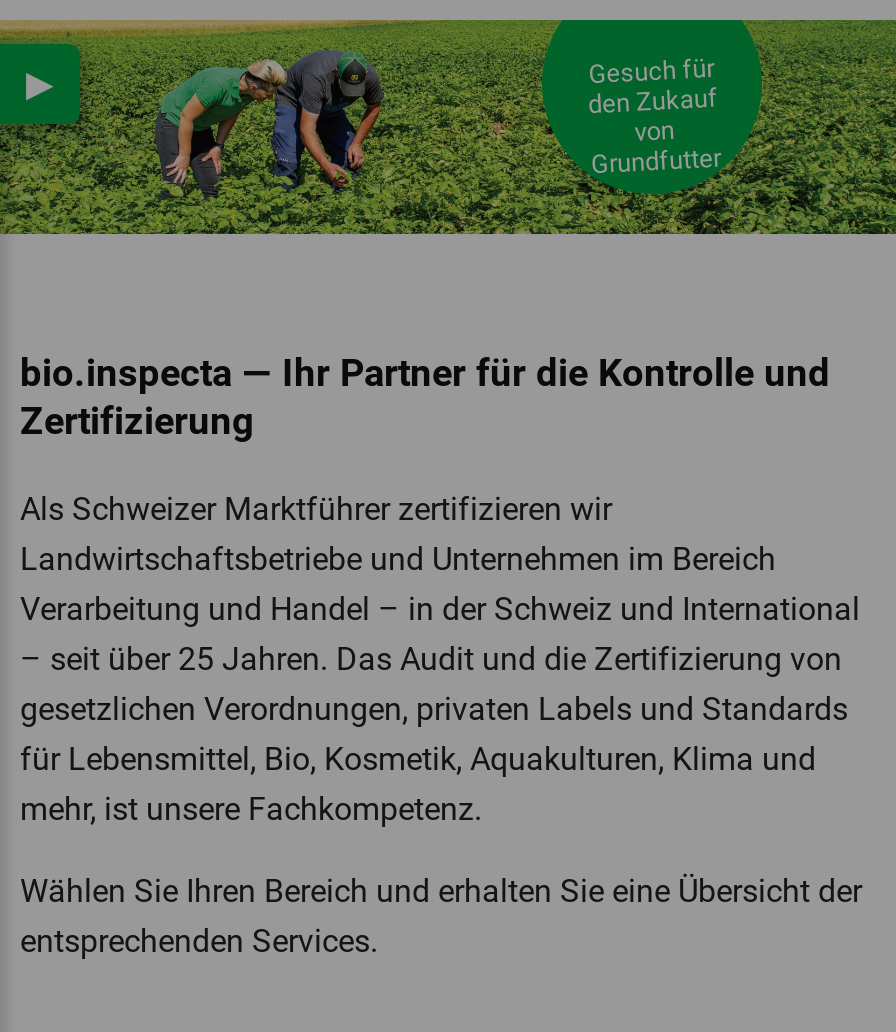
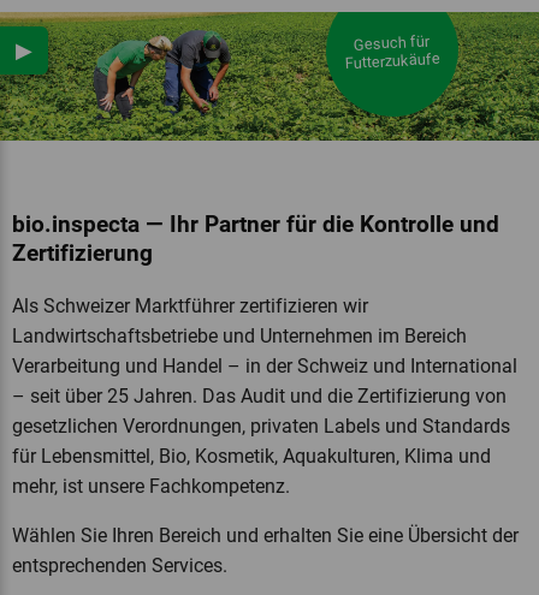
- den Zukauf
- von
- Grundfutter
+ Futterzukäufe
